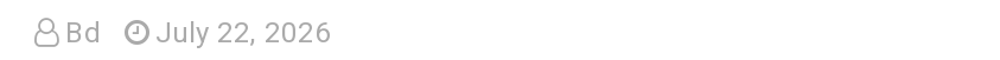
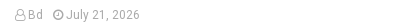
- Bd July 22, 2026
+ Bd July 21, 2026
